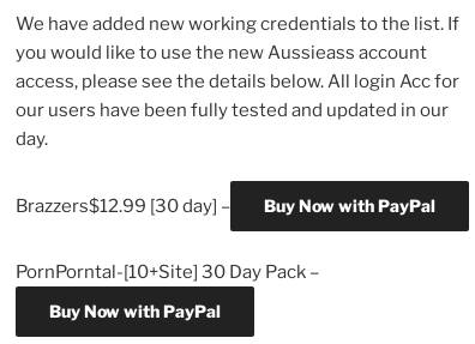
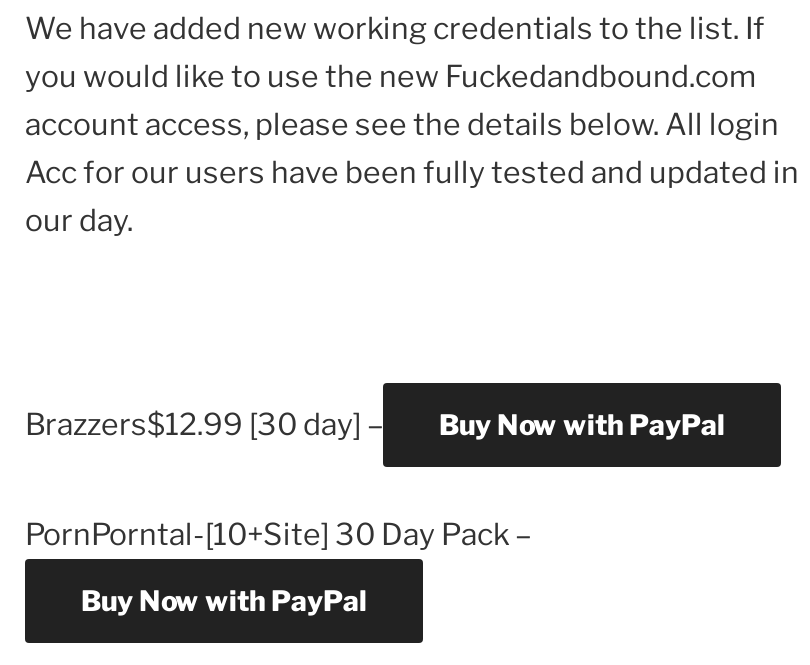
- you would like to use the new Aussieass account
- access, please see the details below. All login Acc for
- our users have been fully tested and updated in our
- day.
+ you would like to use the new Fuckedandbound.com
+ account access, please see the details below. All login
+ Acc for our users have been fully tested and updated in
+ our day.
